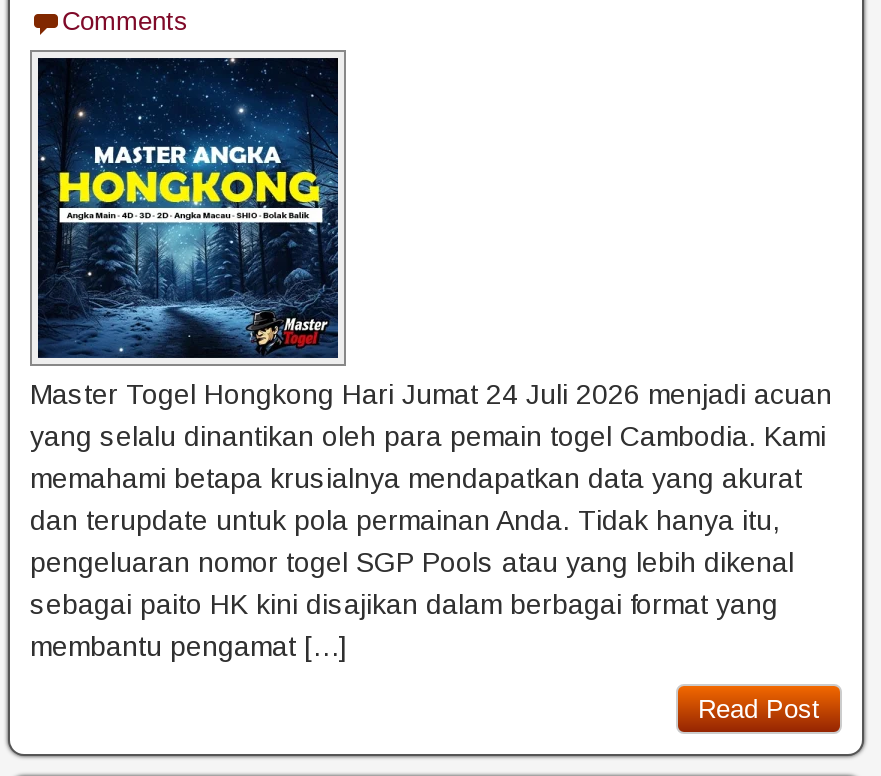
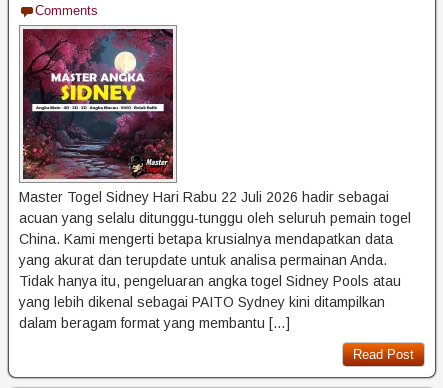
- [image]
- Master Togel Hongkong Hari Jumat 24 Juli 2026 menjadi acuan
- yang selalu dinantikan oleh para pemain togel Cambodia. Kami
- memahami betapa krusialnya mendapatkan data yang akurat
- dan terupdate untuk pola permainan Anda. Tidak hanya itu,
- pengeluaran nomor togel SGP Pools atau yang lebih dikenal
- sebagai paito HK kini disajikan dalam berbagai format yang
- membantu pengamat […]
+ [image]
+ Master Togel Sidney Hari Rabu 22 Juli 2026 hadir sebagai
+ acuan yang selalu ditunggu-tunggu oleh seluruh pemain togel
+ China. Kami mengerti betapa krusialnya mendapatkan data
+ yang akurat dan terupdate untuk analisa permainan Anda.
+ Tidak hanya itu, pengeluaran angka togel Sidney Pools atau
+ yang lebih dikenal sebagai PAITO Sydney kini ditampilkan
+ dalam beragam format yang membantu […]
